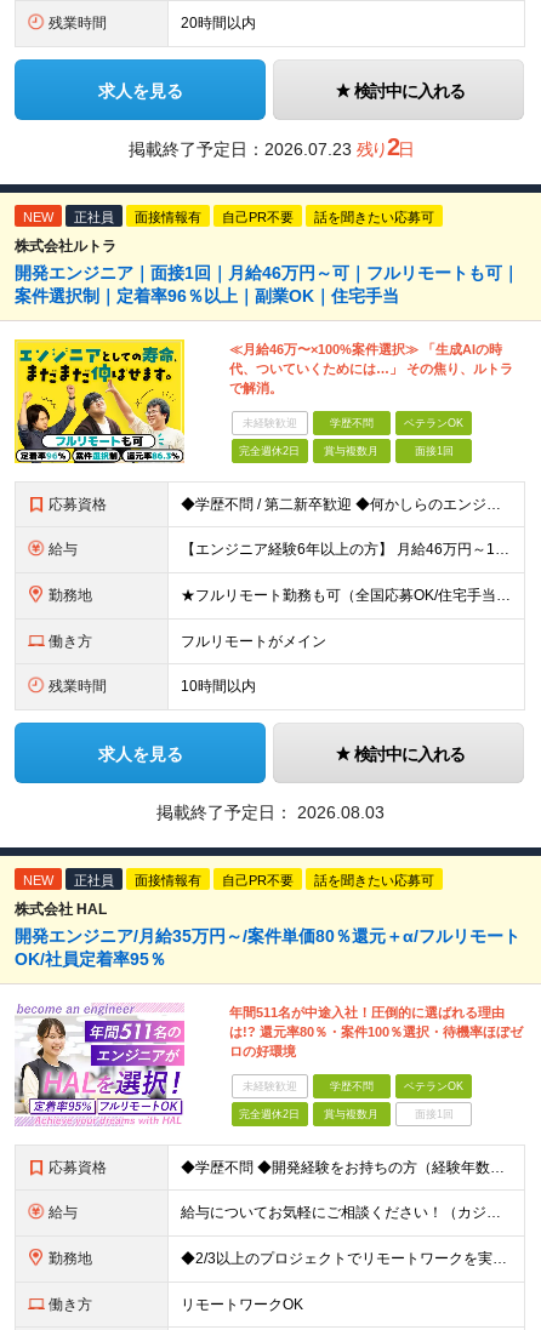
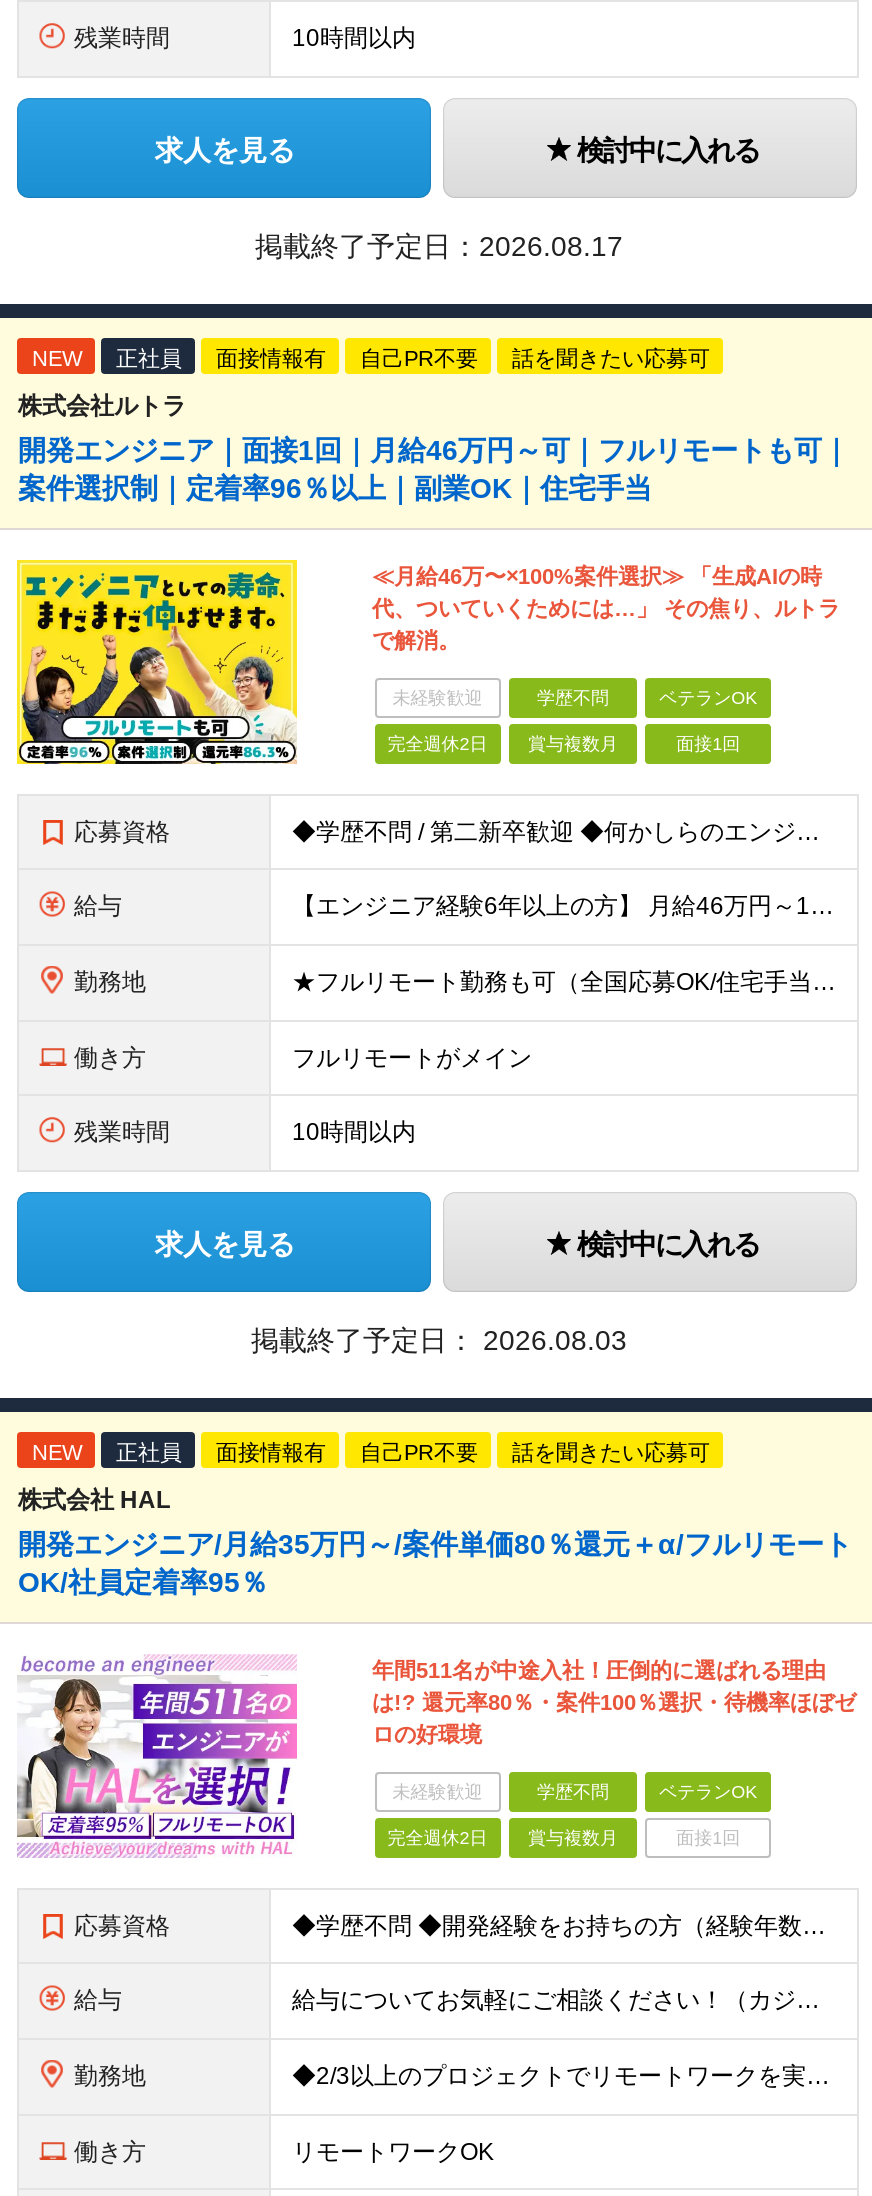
- 20時間以内
+ 10時間以内

- 掲載終了予定日：2026.07.23 残り2日
+ 掲載終了予定日：2026.08.17
